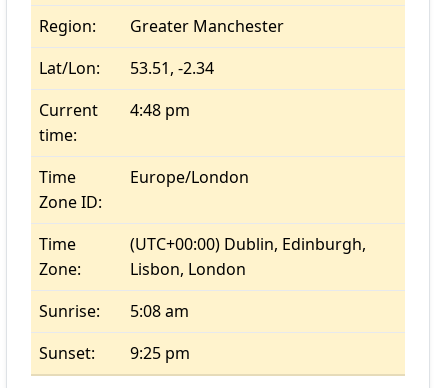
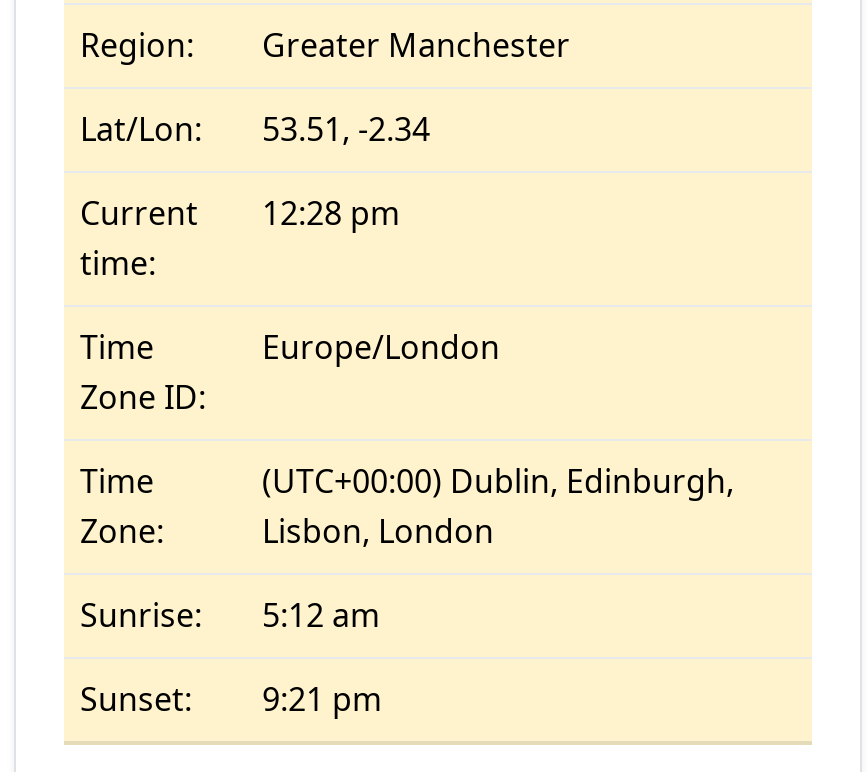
- Current 4:48 pm
+ Current 12:28 pm

- Sunrise: 5:08 am
+ Sunrise: 5:12 am

- Sunset: 9:25 pm
+ Sunset: 9:21 pm
